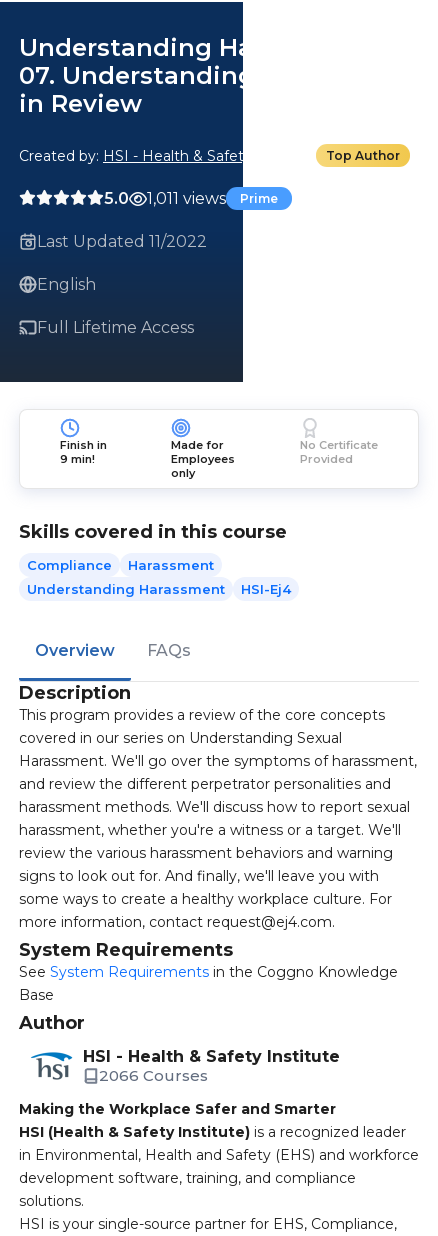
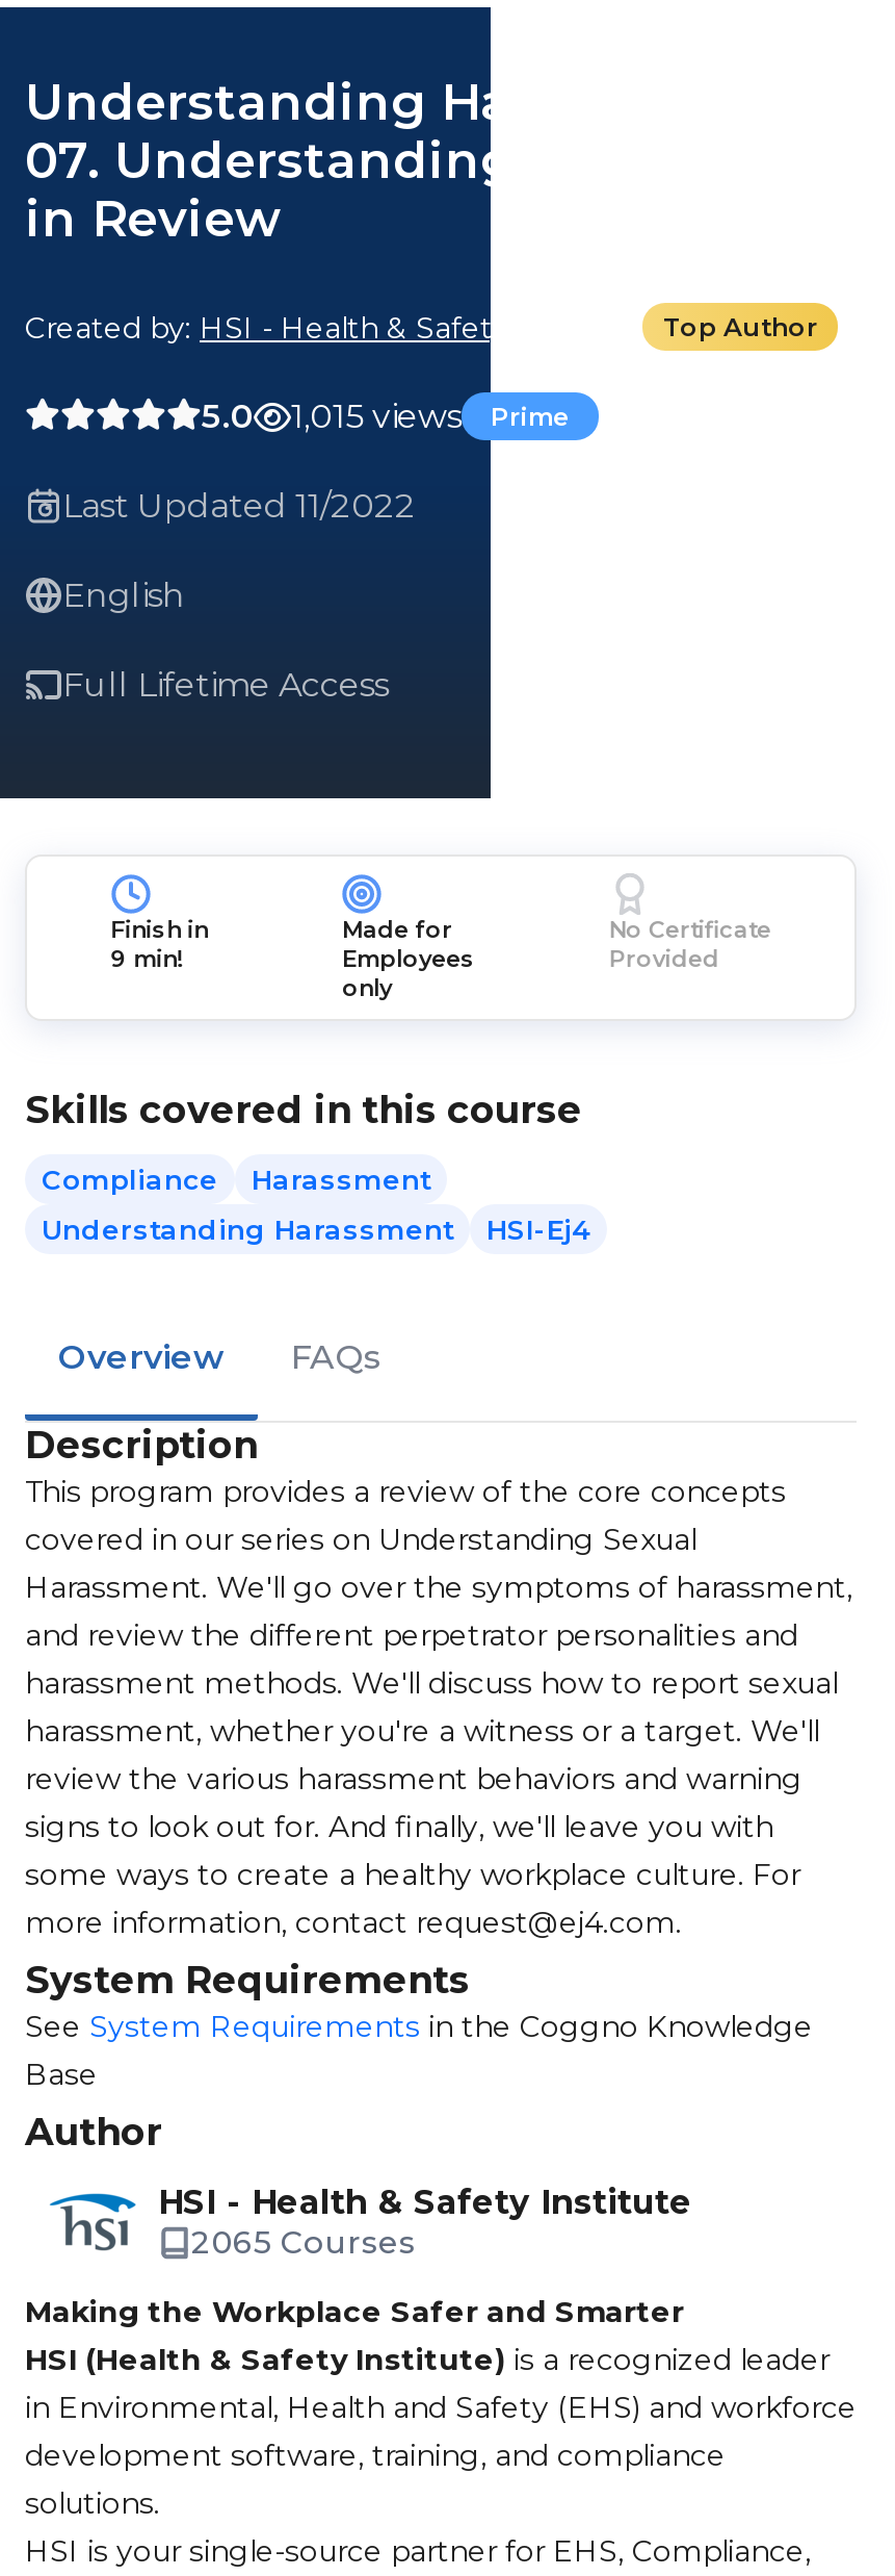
- 5.0 1,011 views Prime
+ 5.0 1,015 views Prime

- 2066 Courses
+ 2065 Courses
